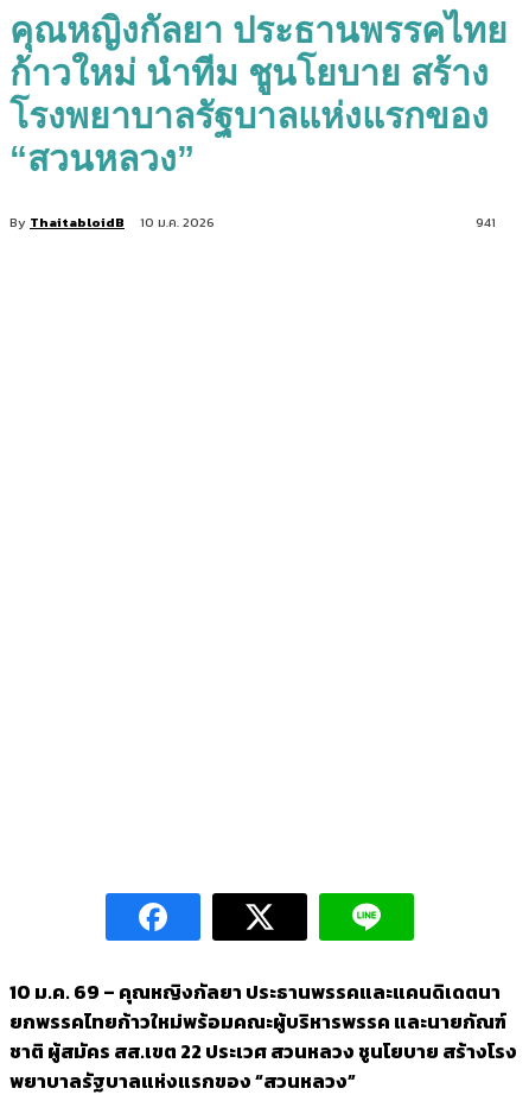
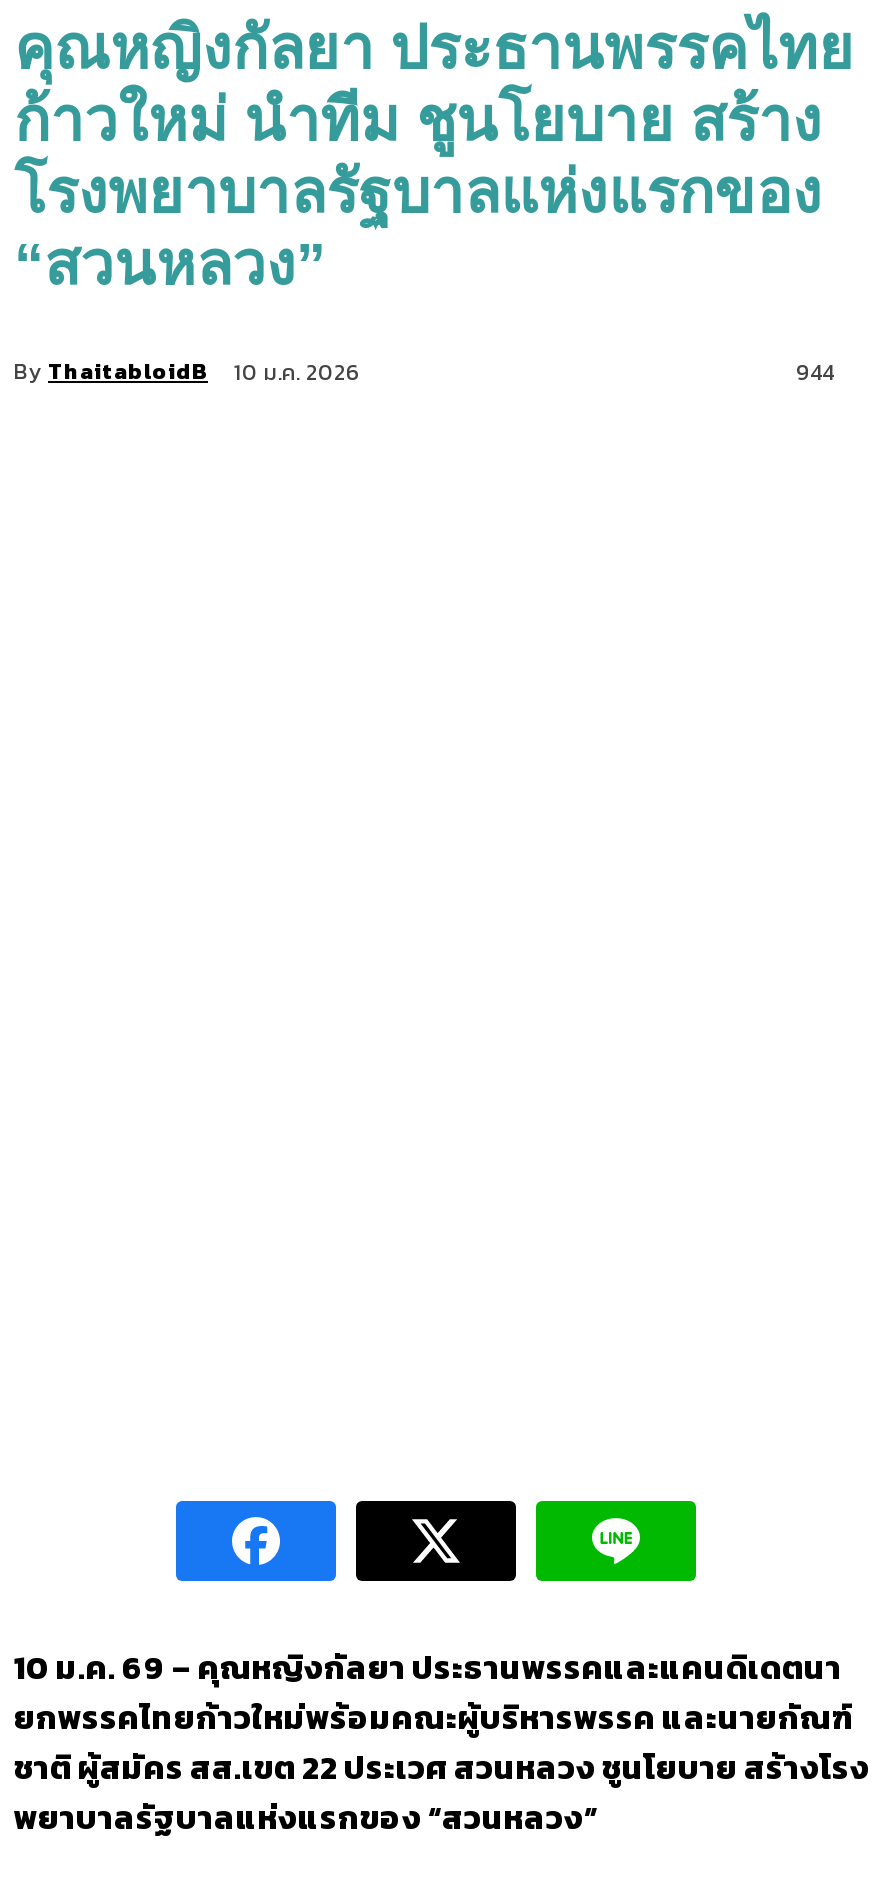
- 941
+ 944
